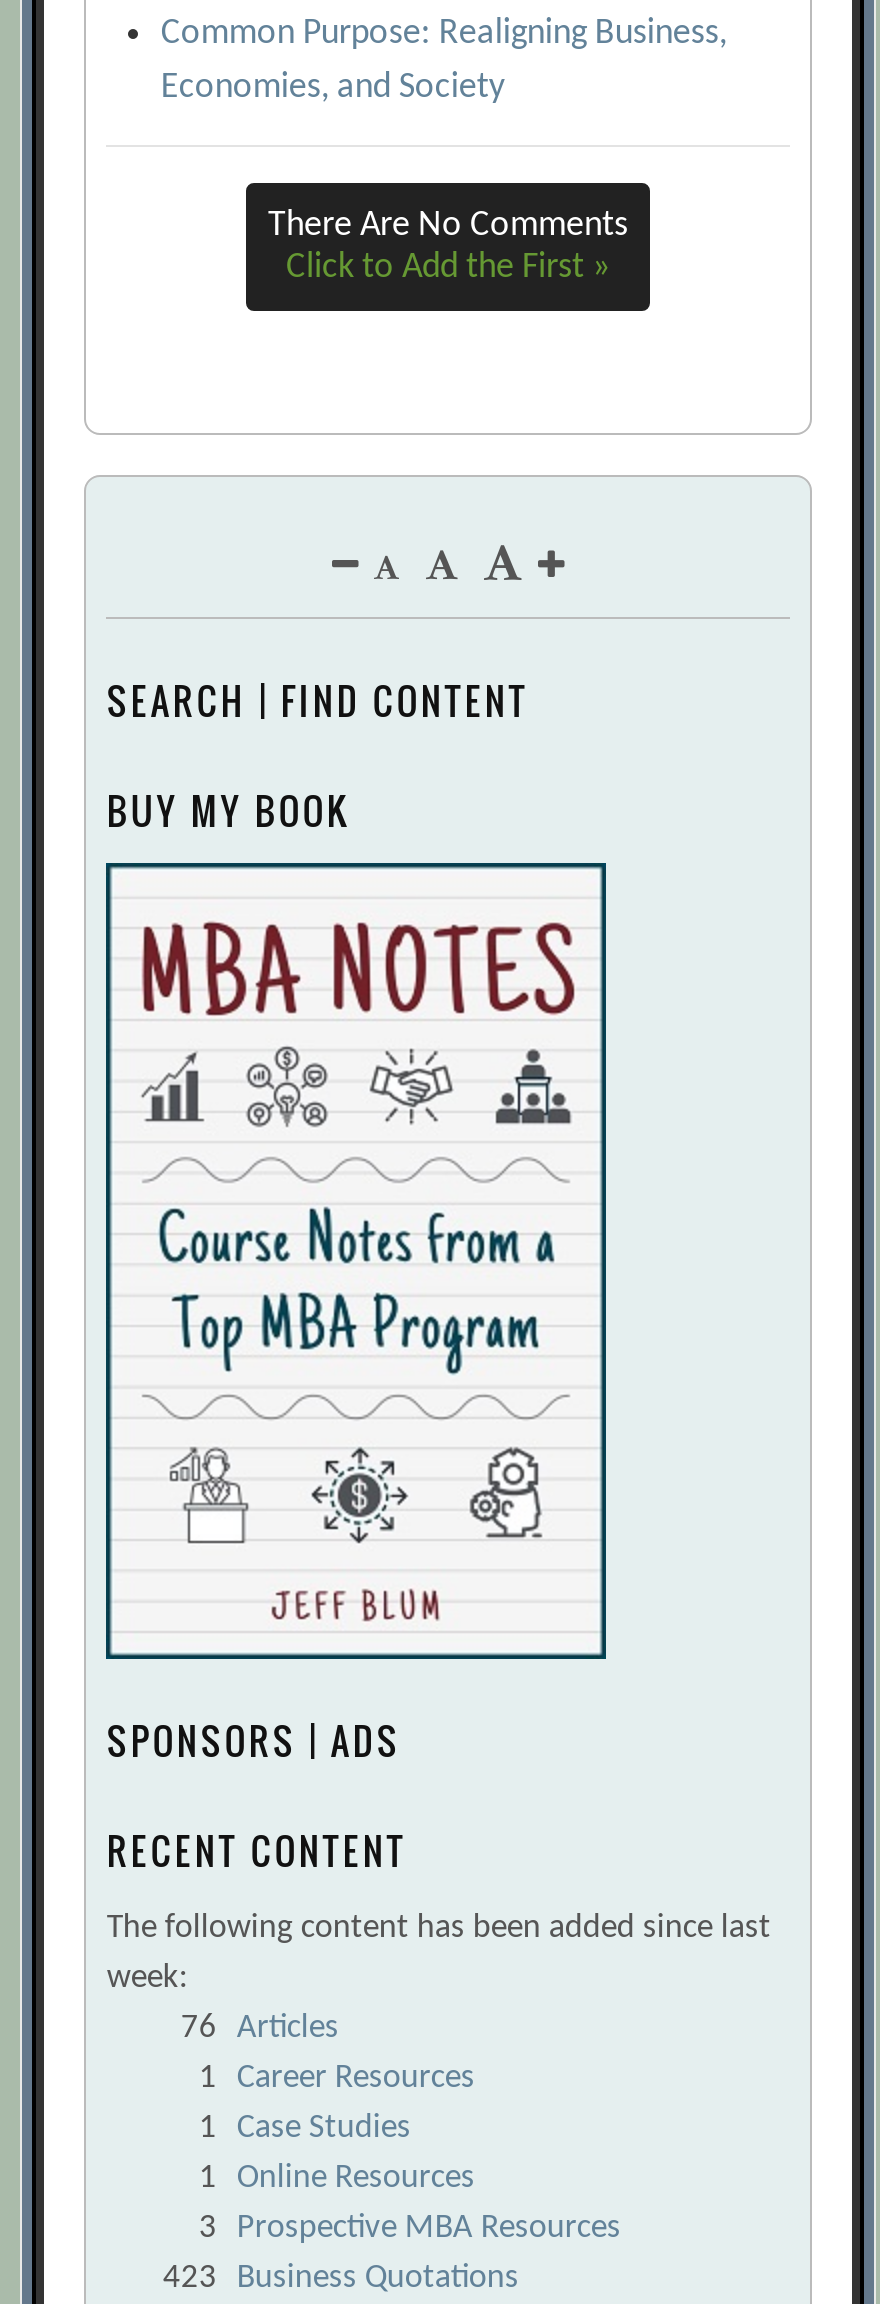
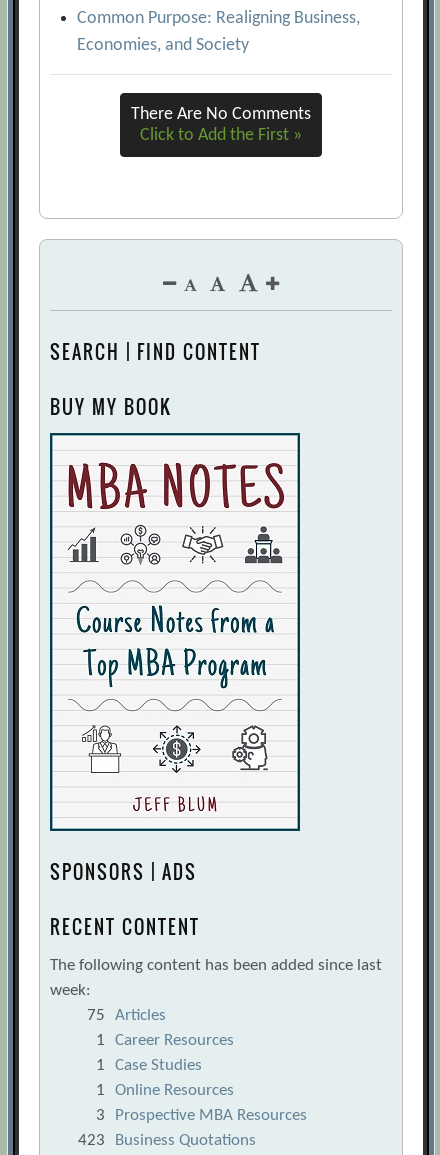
- 76 Articles
+ 75 Articles
